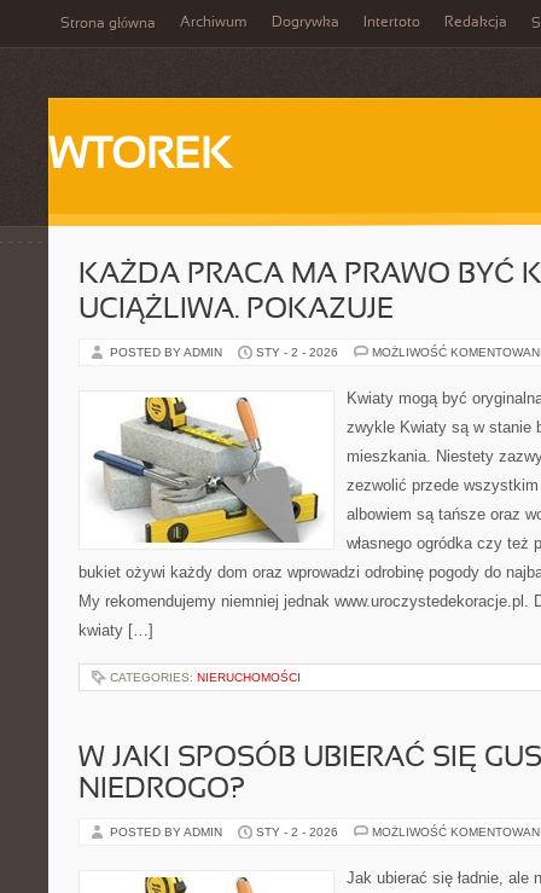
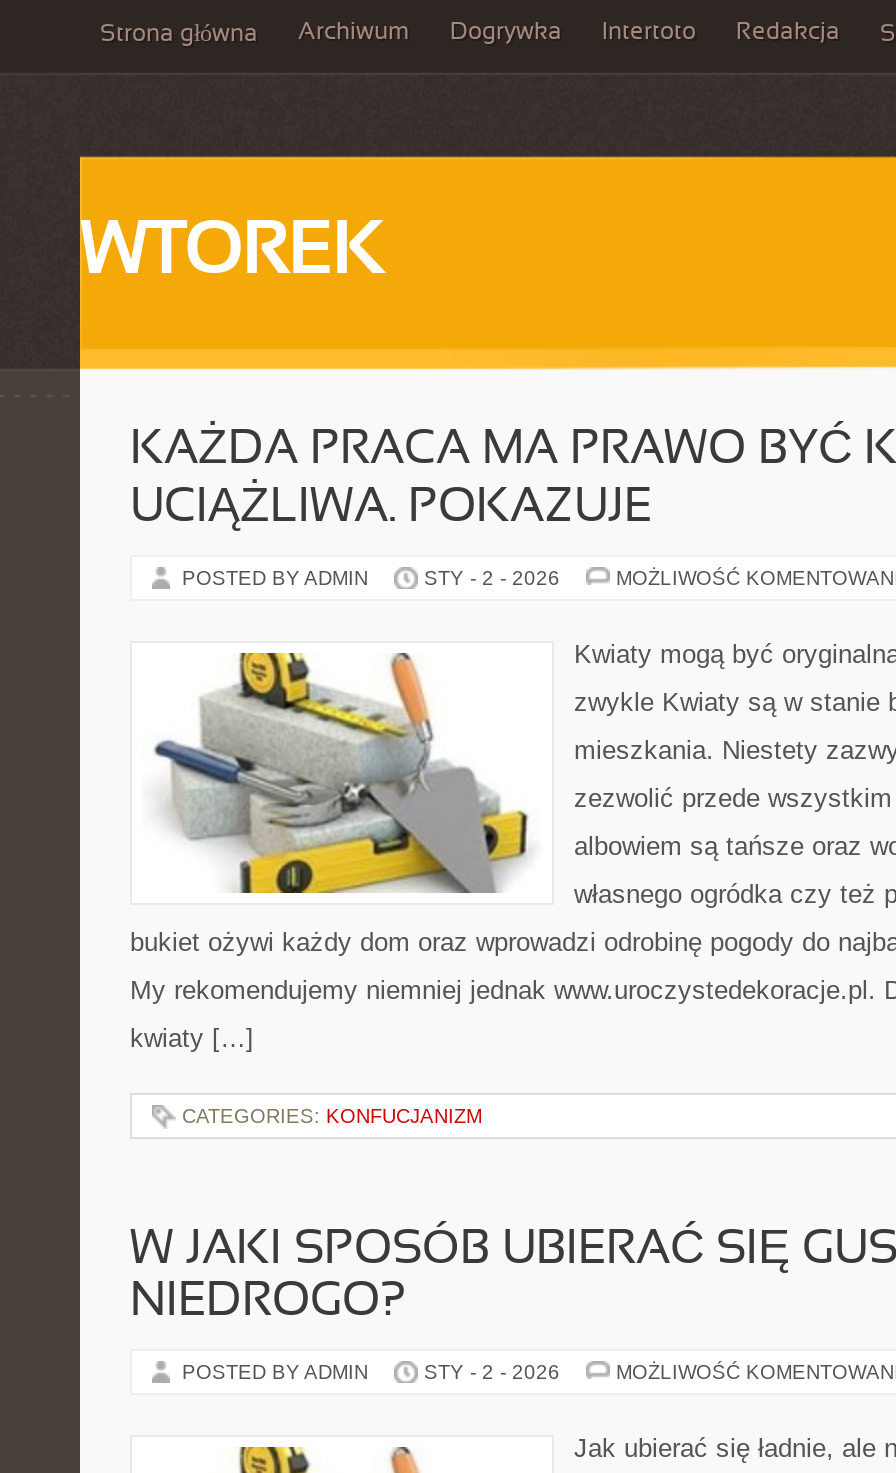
- CATEGORIES: NIERUCHOMOŚCI
+ CATEGORIES: KONFUCJANIZM
